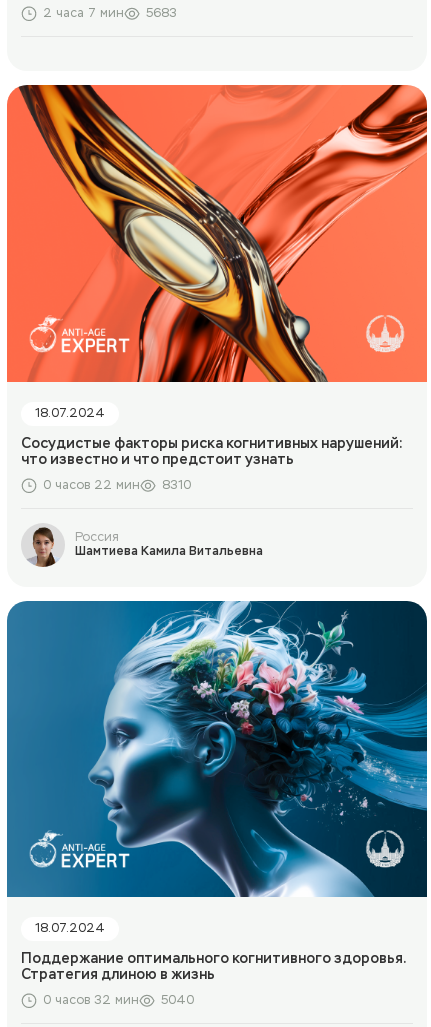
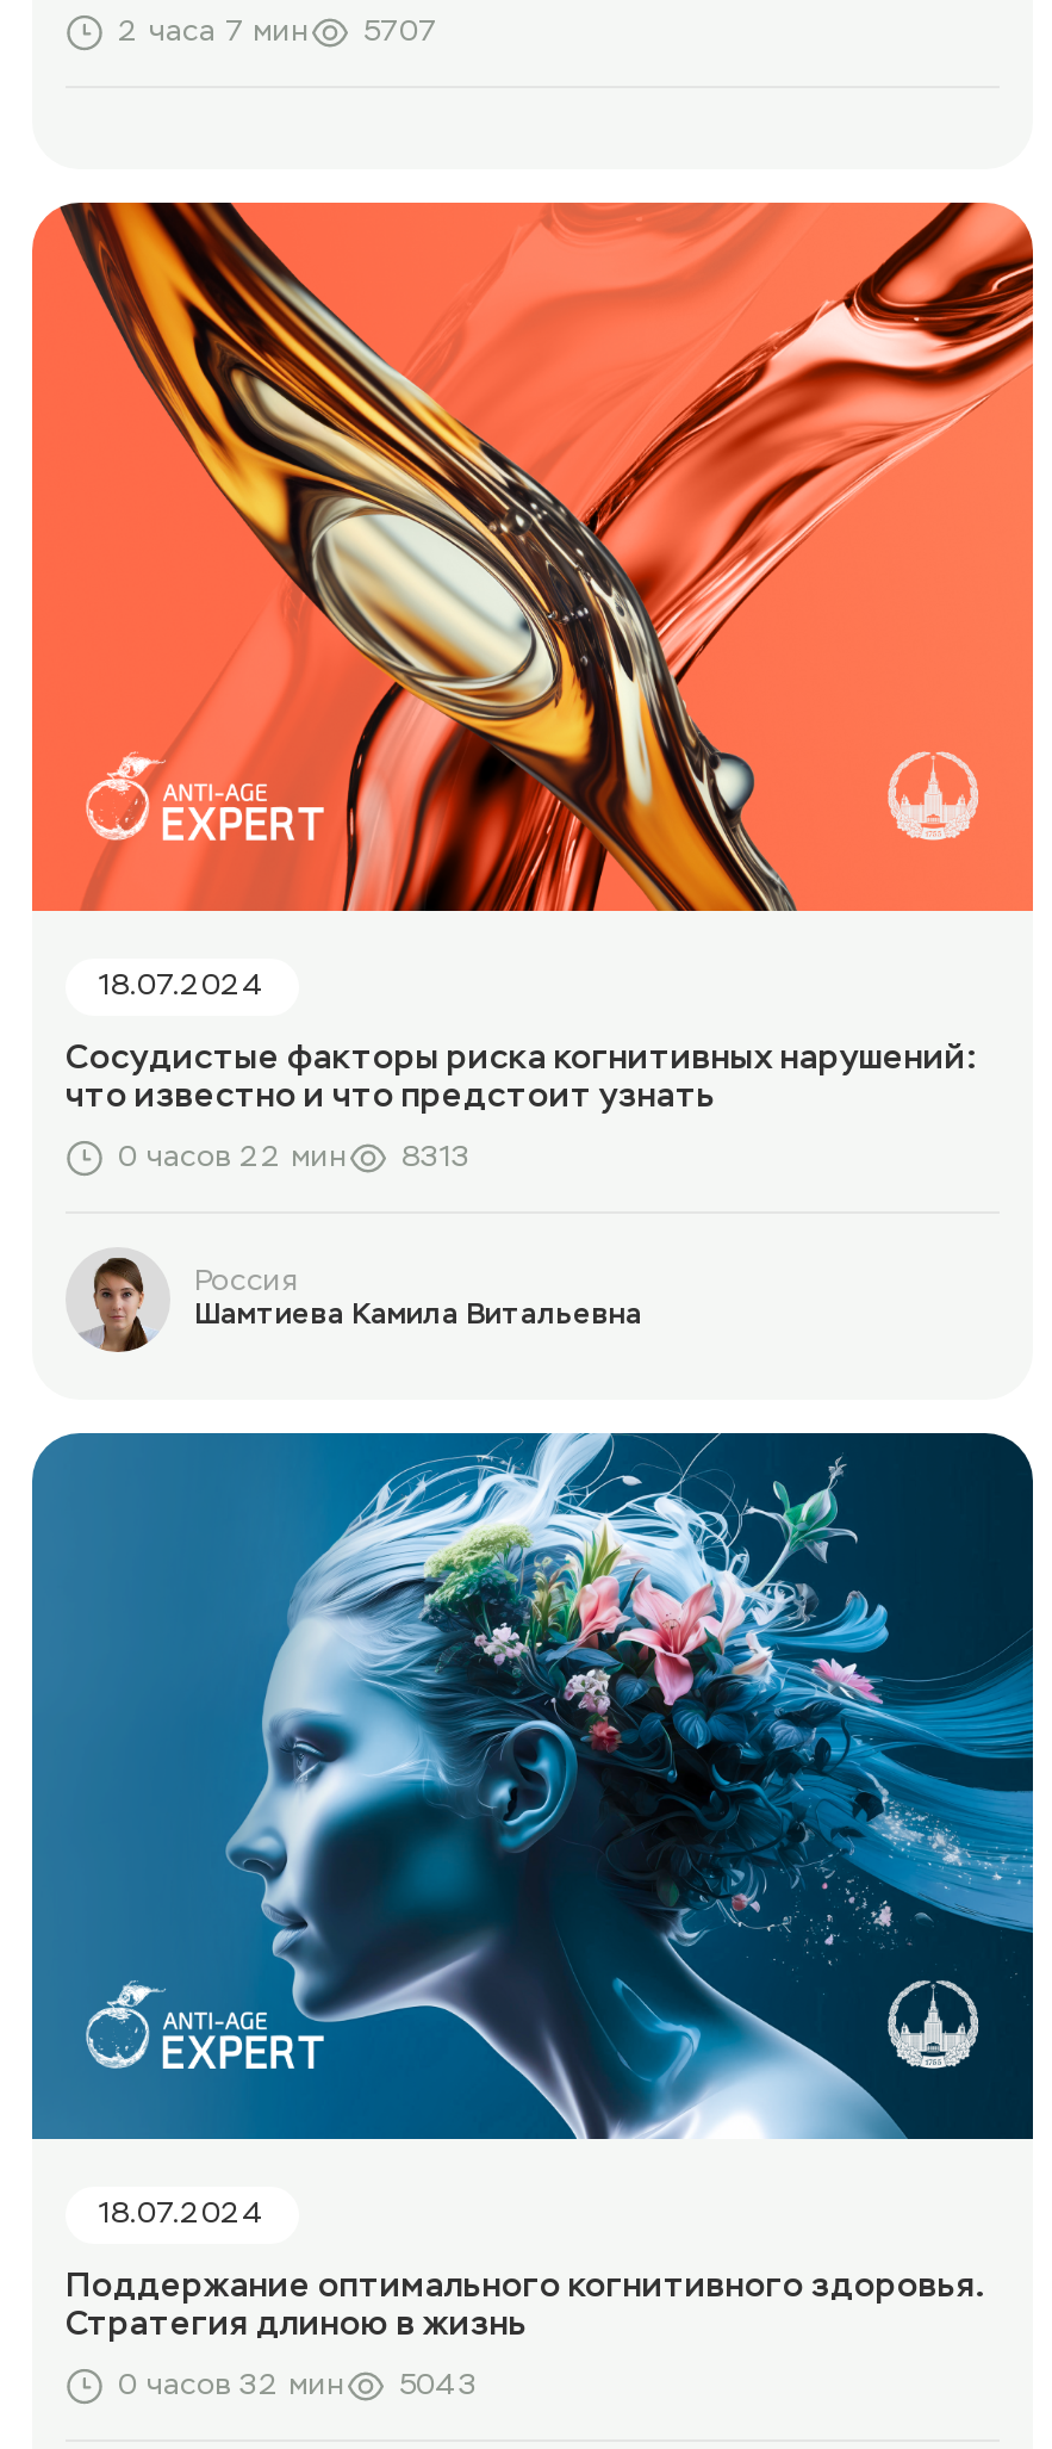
- 2 часа 7 мин 5683
+ 2 часа 7 мин 5707

- 8310
+ 8313

- 5040
+ 5043
